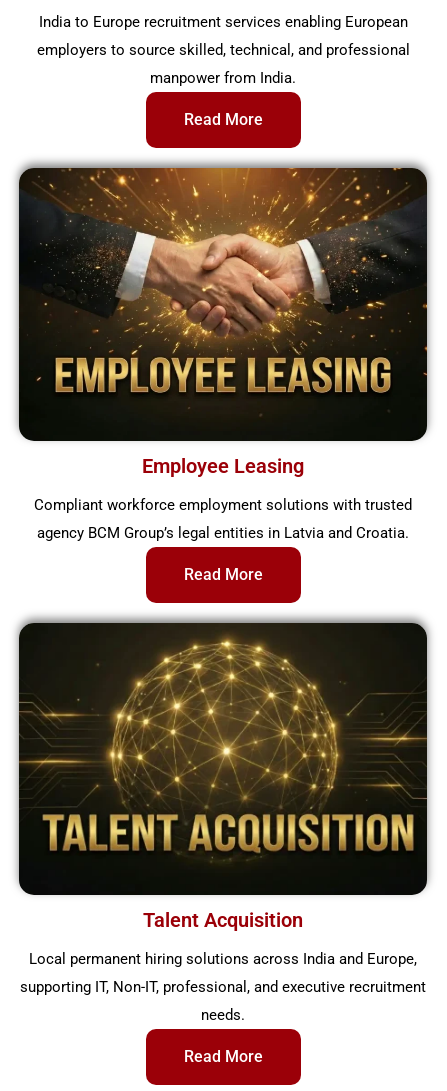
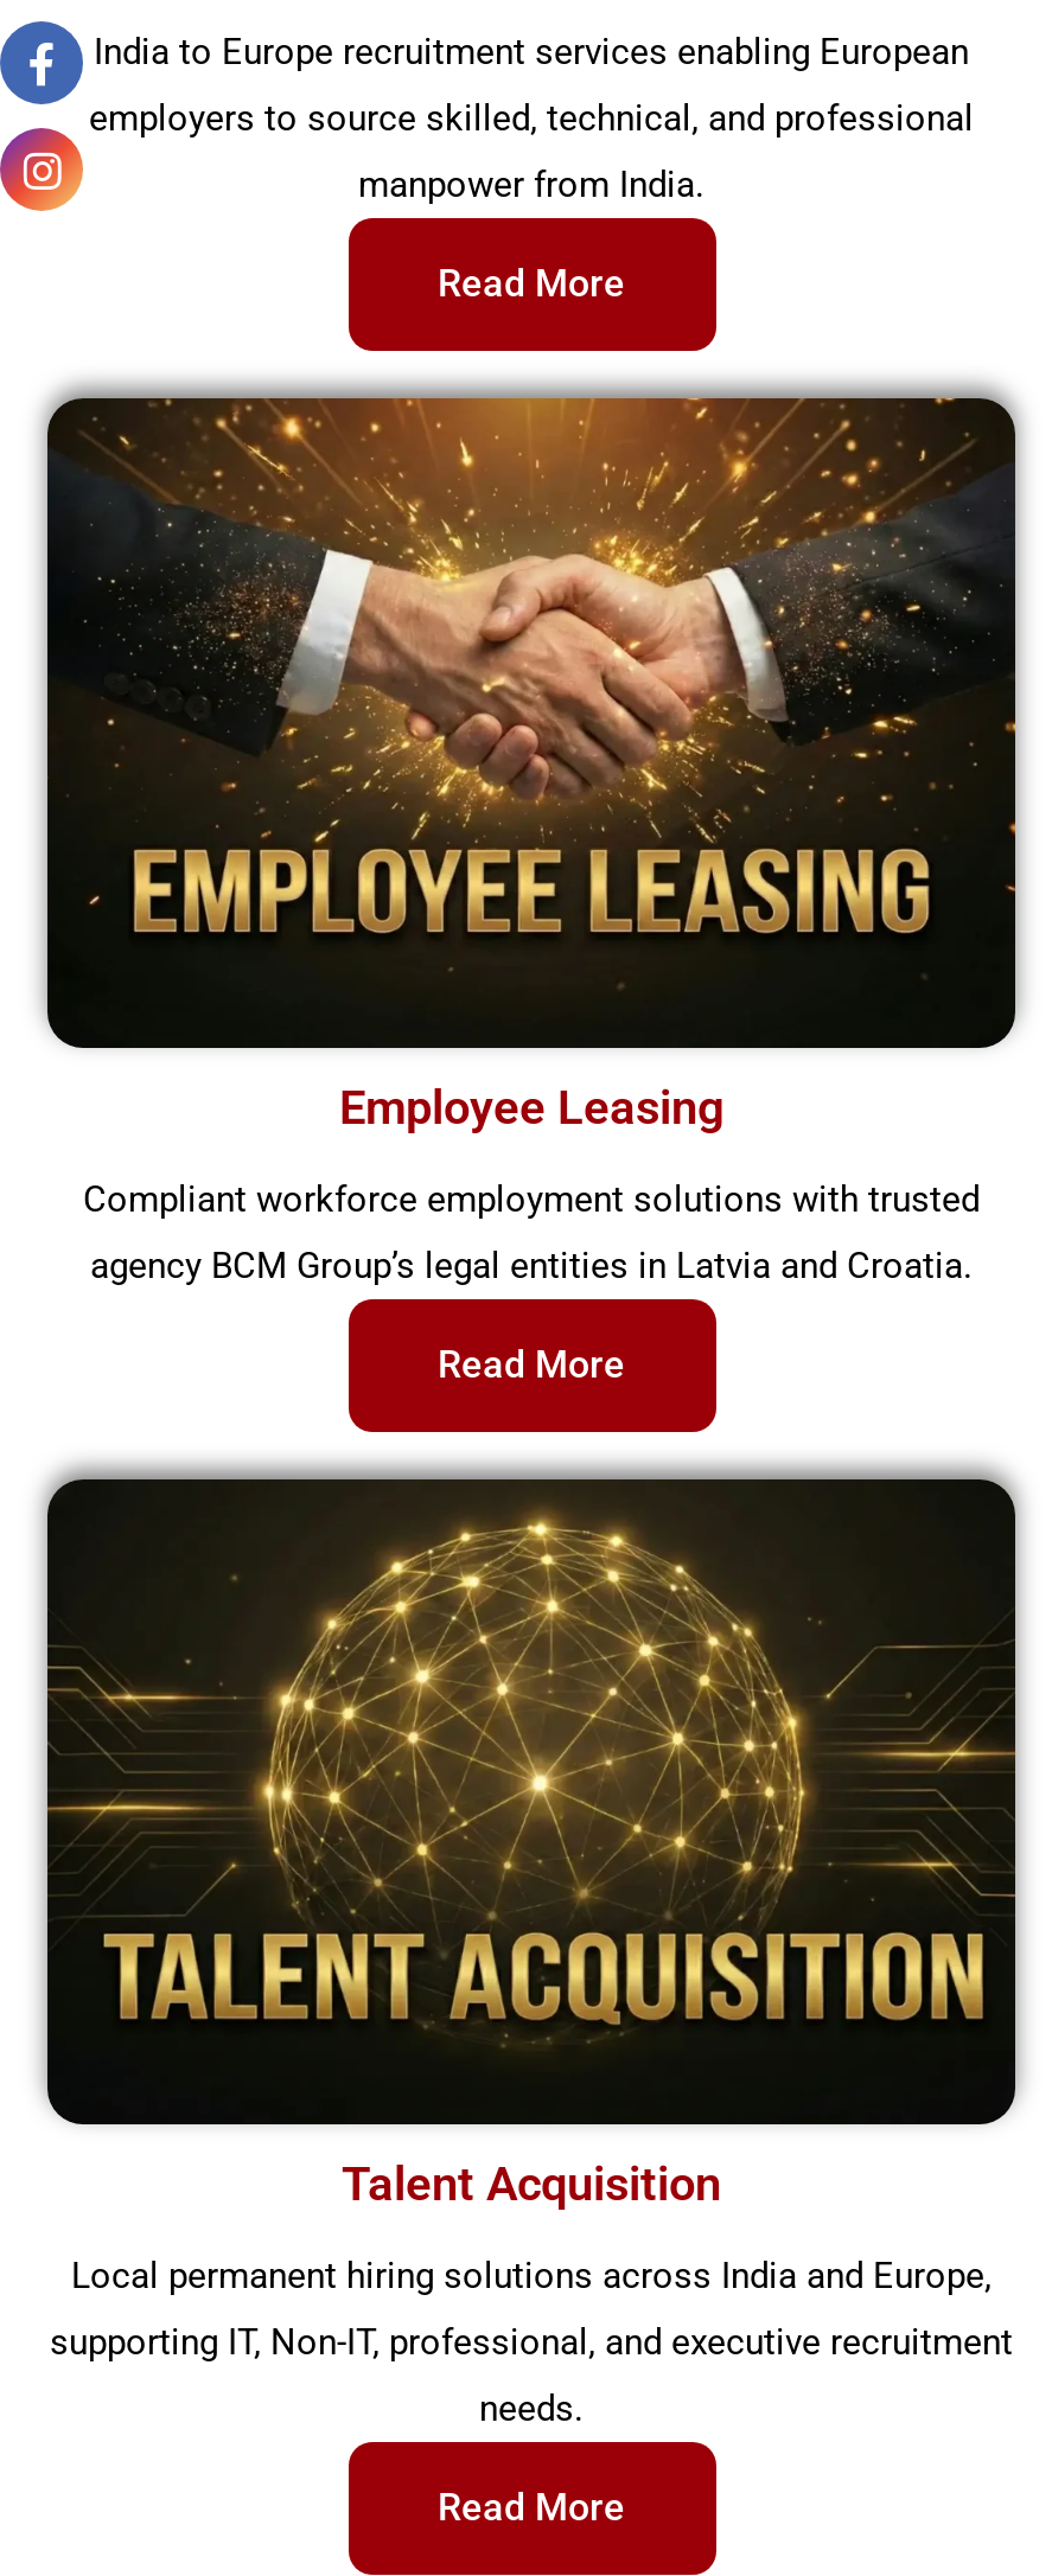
+ [image]

+ [image]
